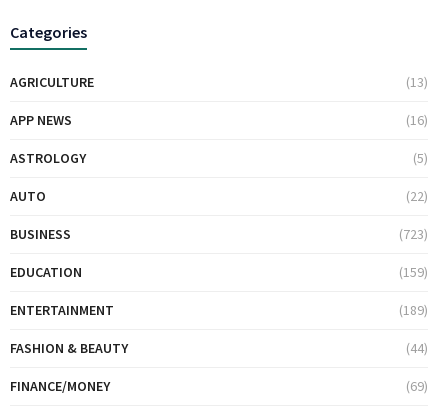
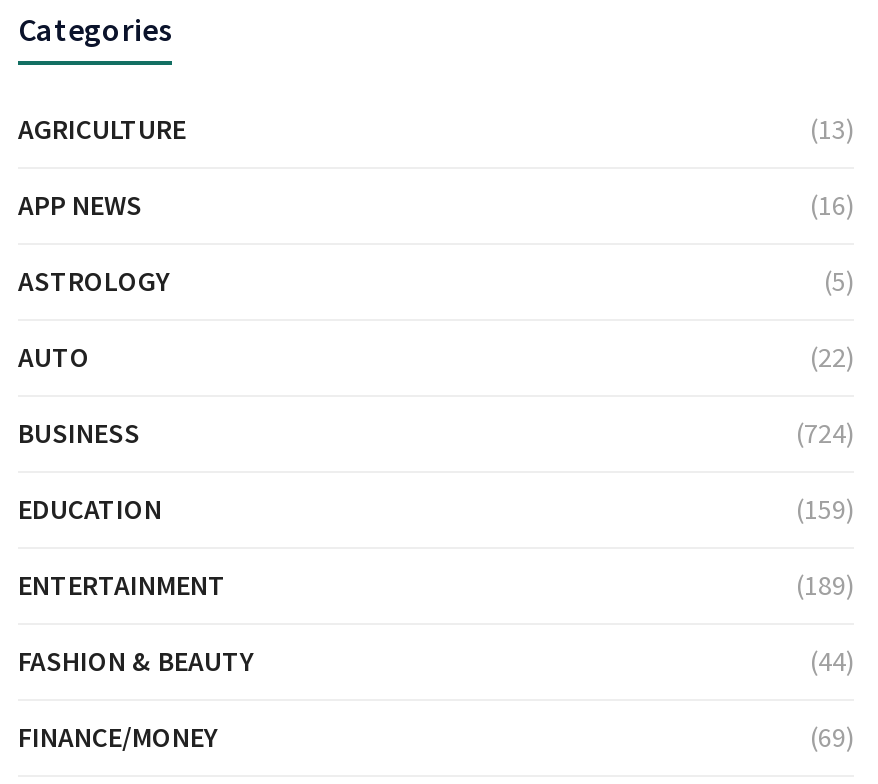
- (723)
+ (724)
